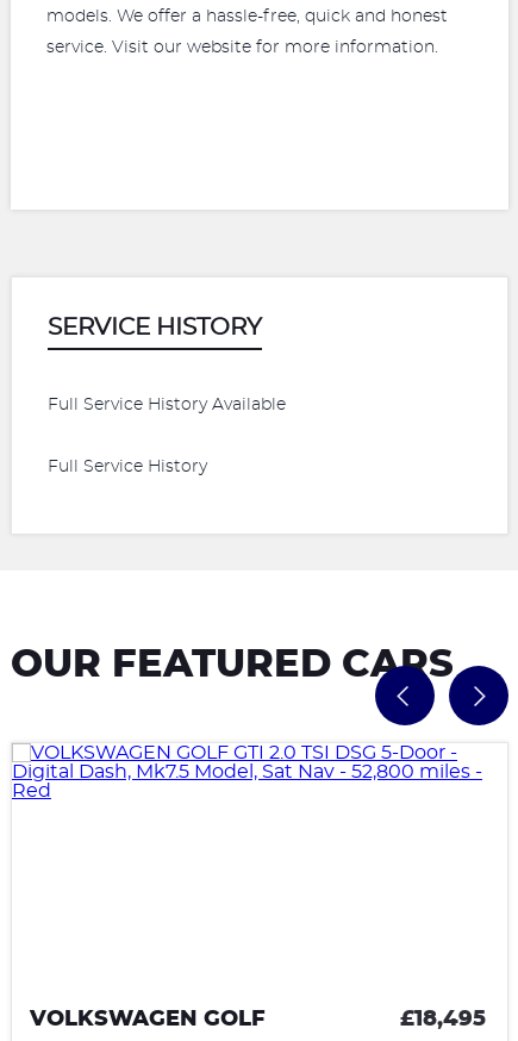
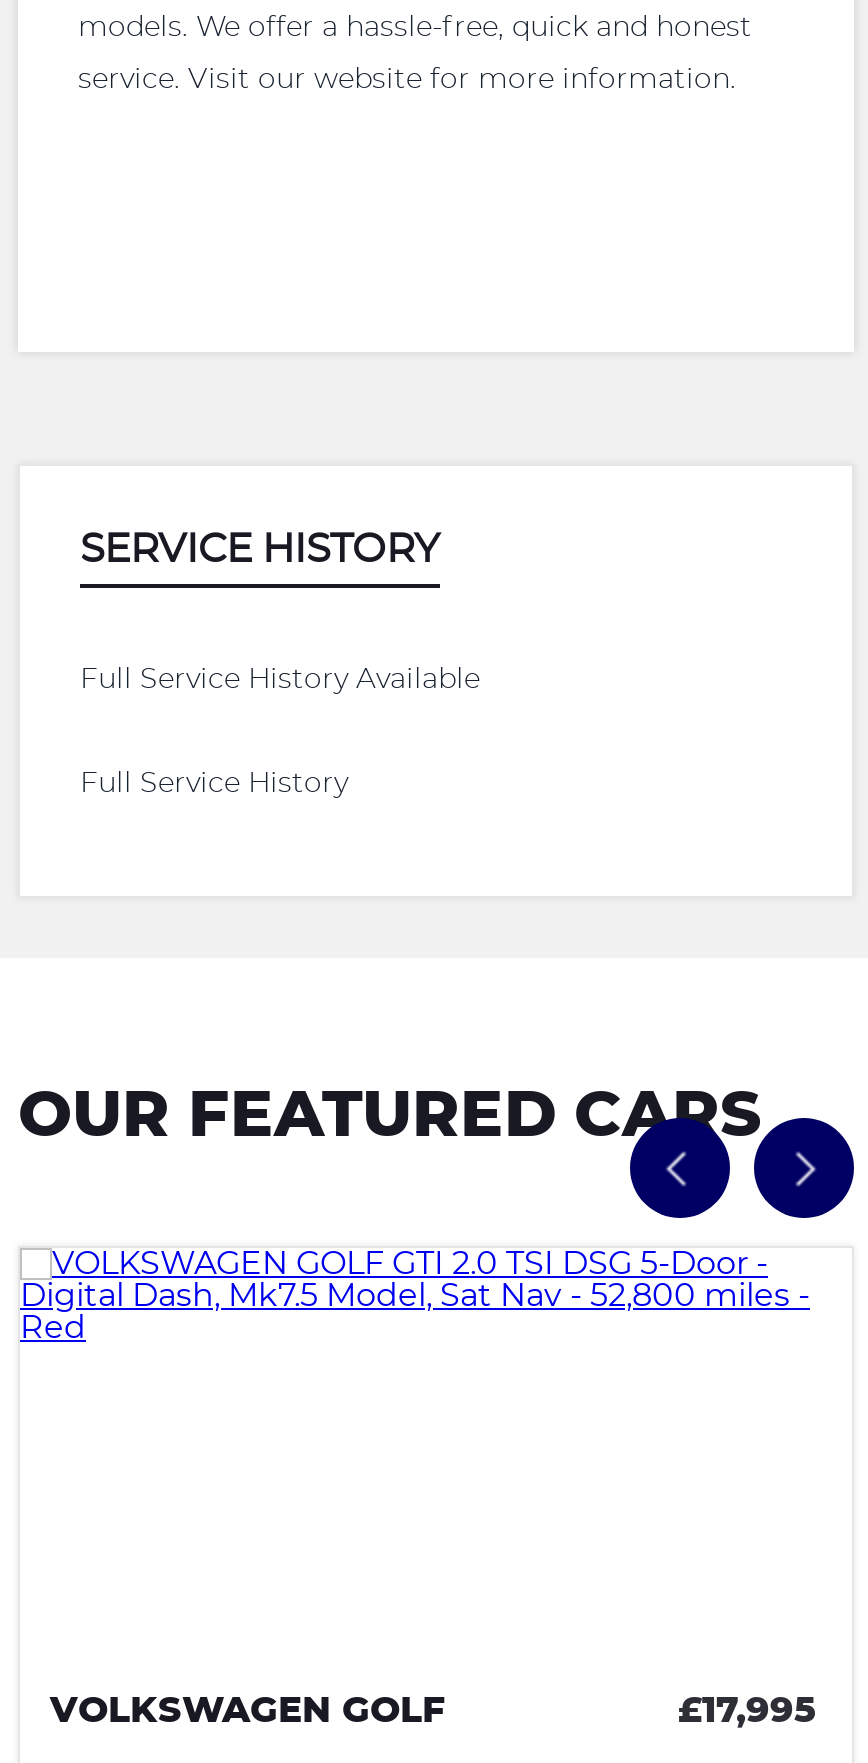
- £18,495
+ £17,995
